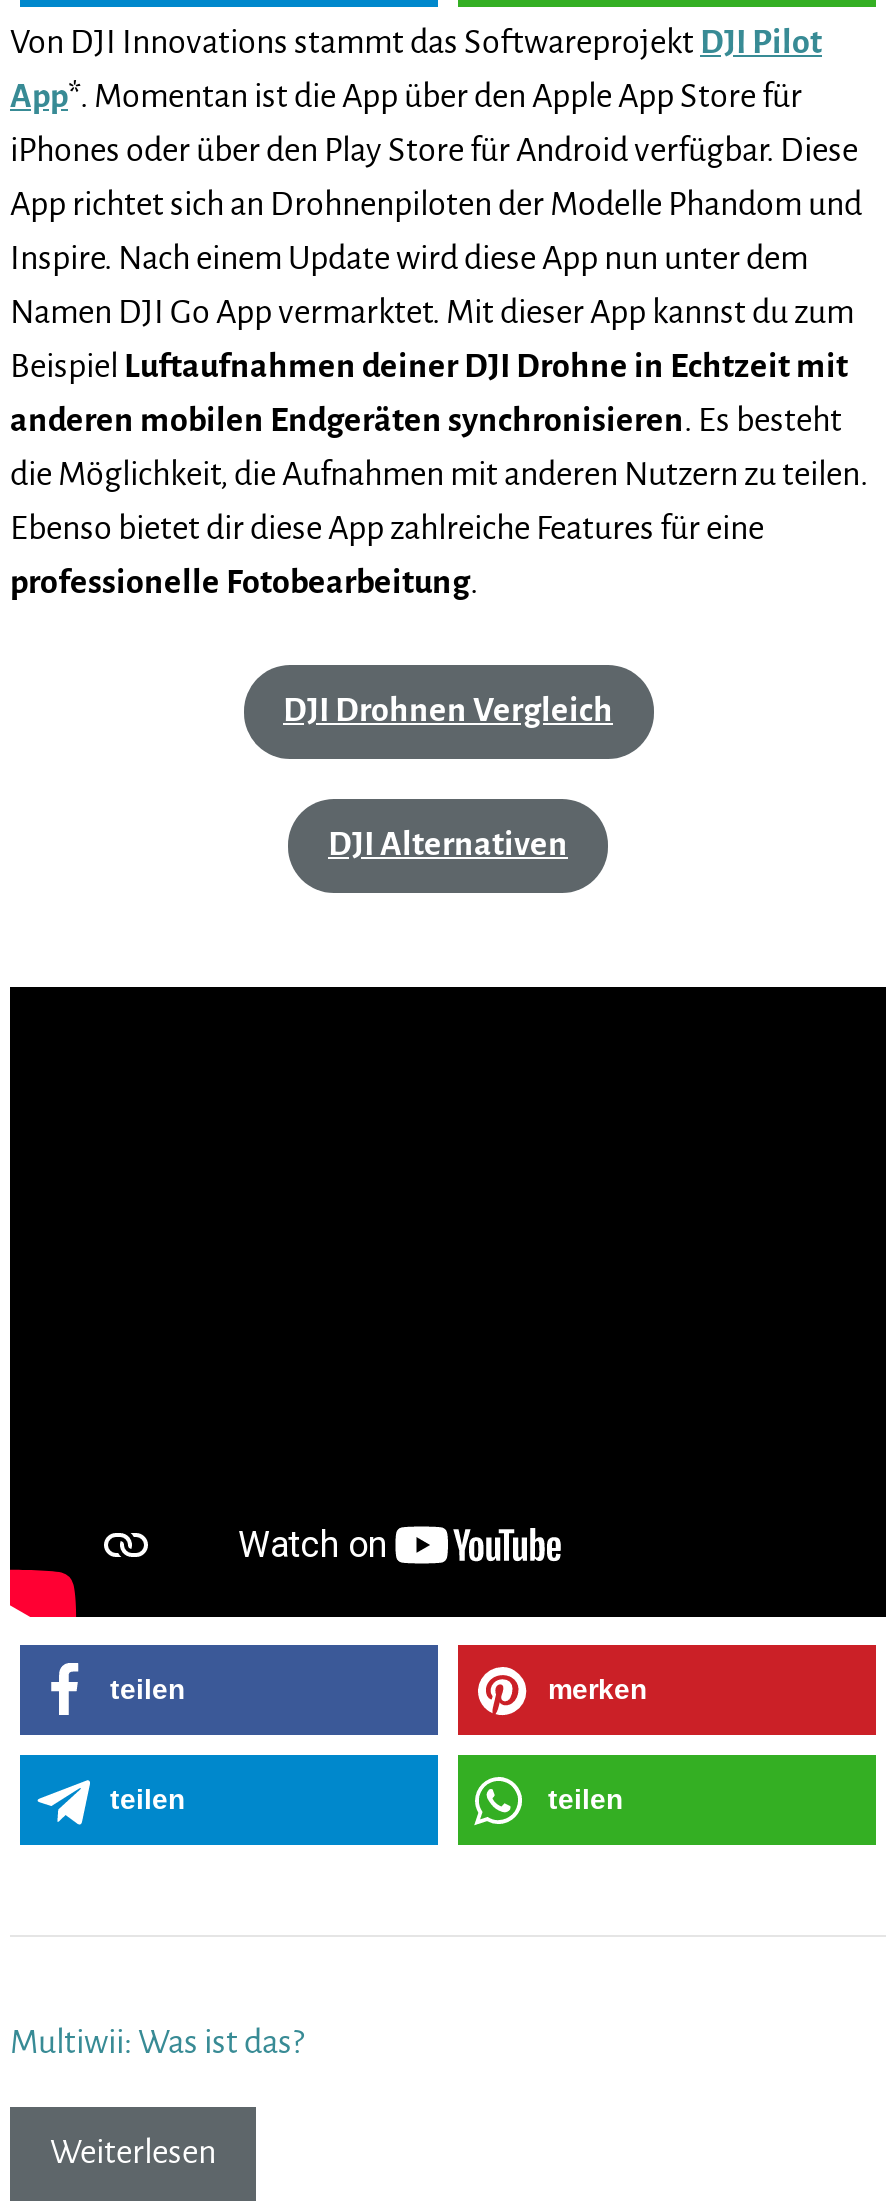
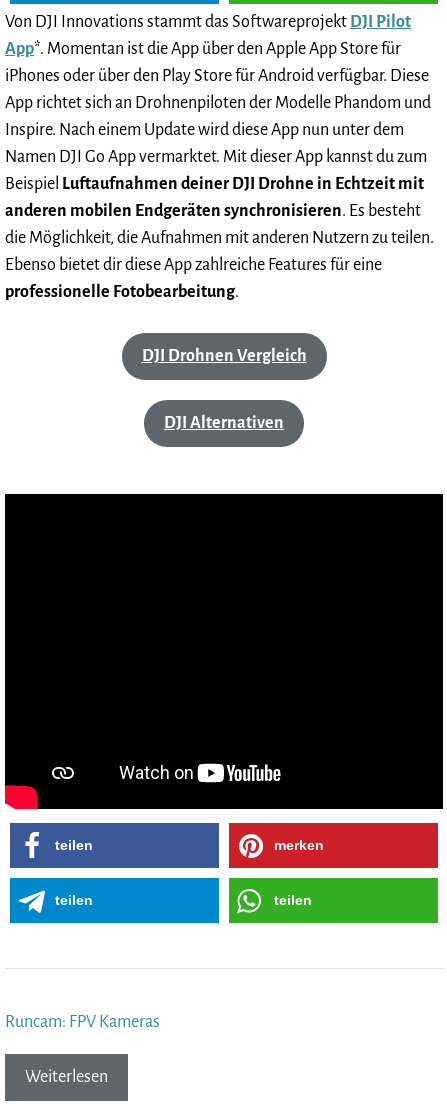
- Multiwii: Was ist das?
+ Runcam: FPV Kameras
